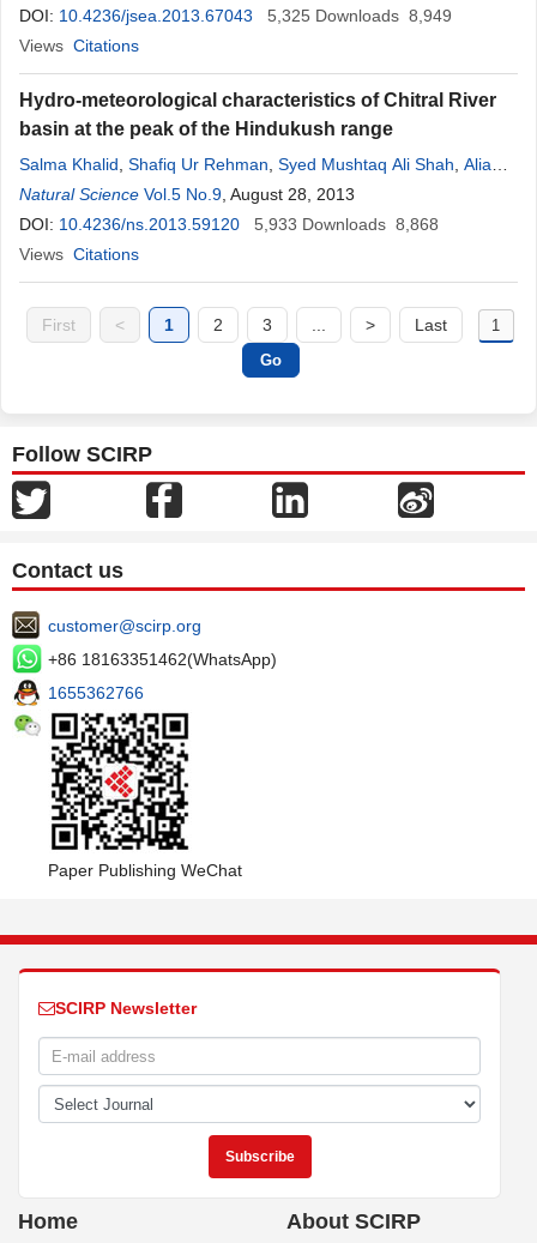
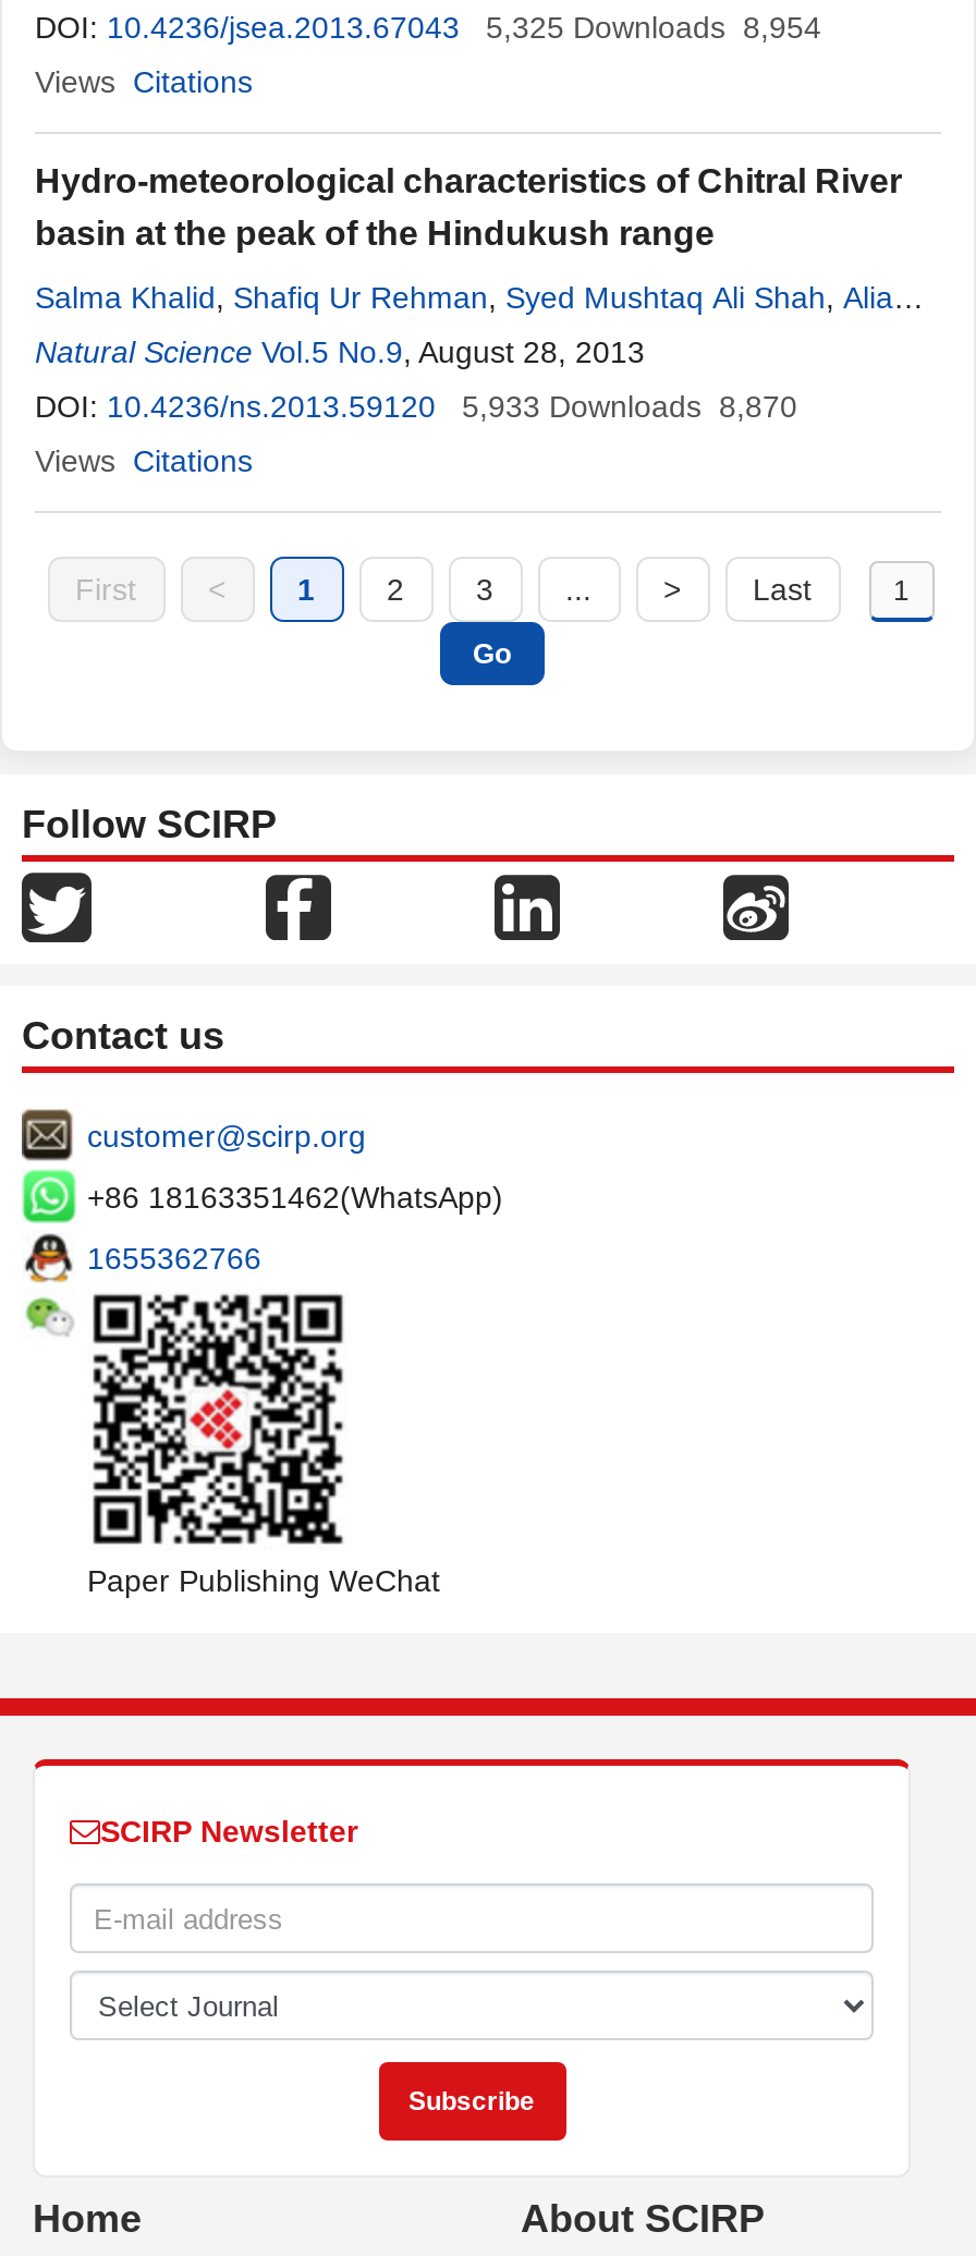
- DOI: 10.4236/jsea.2013.67043 5,325 Downloads 8,949
+ DOI: 10.4236/jsea.2013.67043 5,325 Downloads 8,954

- DOI: 10.4236/ns.2013.59120 5,933 Downloads 8,868
+ DOI: 10.4236/ns.2013.59120 5,933 Downloads 8,870
